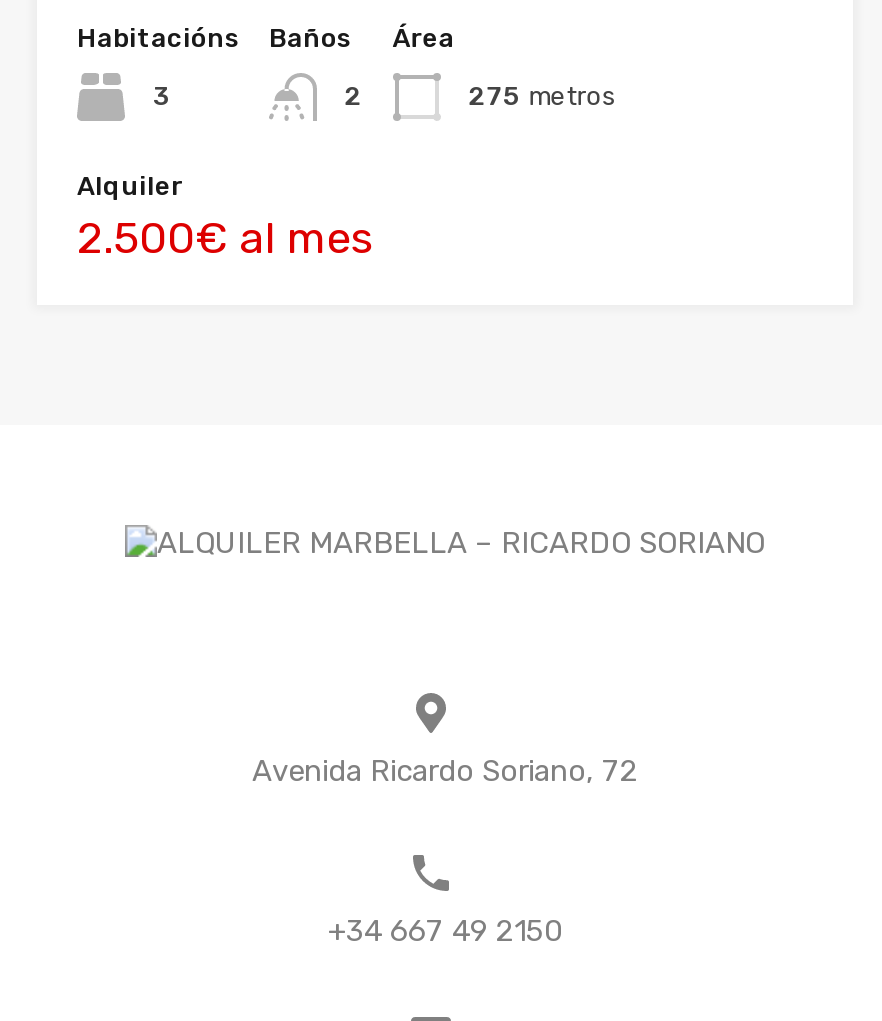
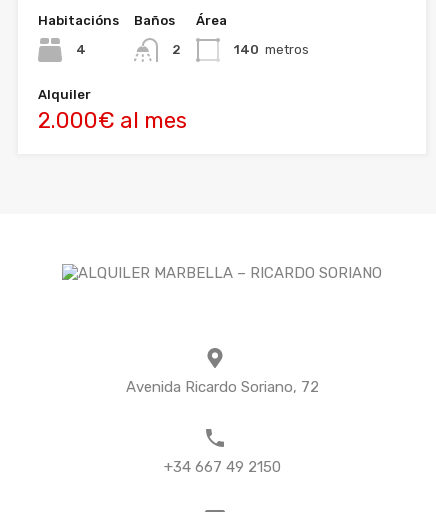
- 3
+ 4

- 275 metros
+ 140 metros

- 2.500€ al mes
+ 2.000€ al mes
